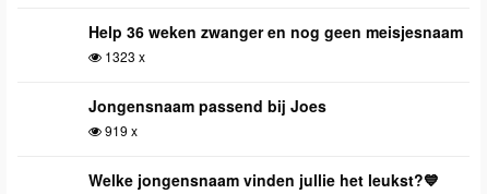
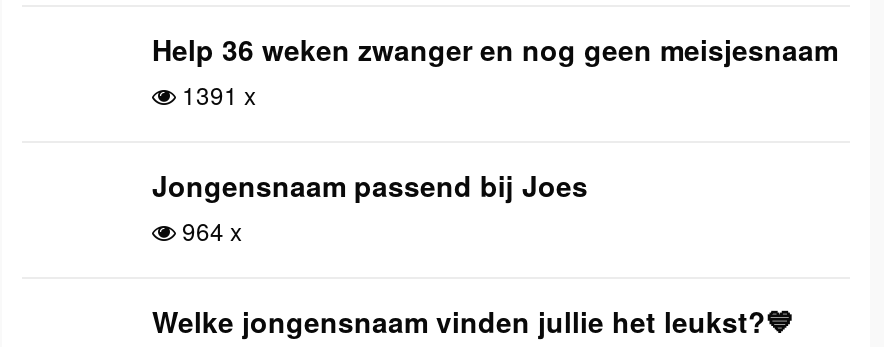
- 1323 x
+ 1391 x

- 919 x
+ 964 x
